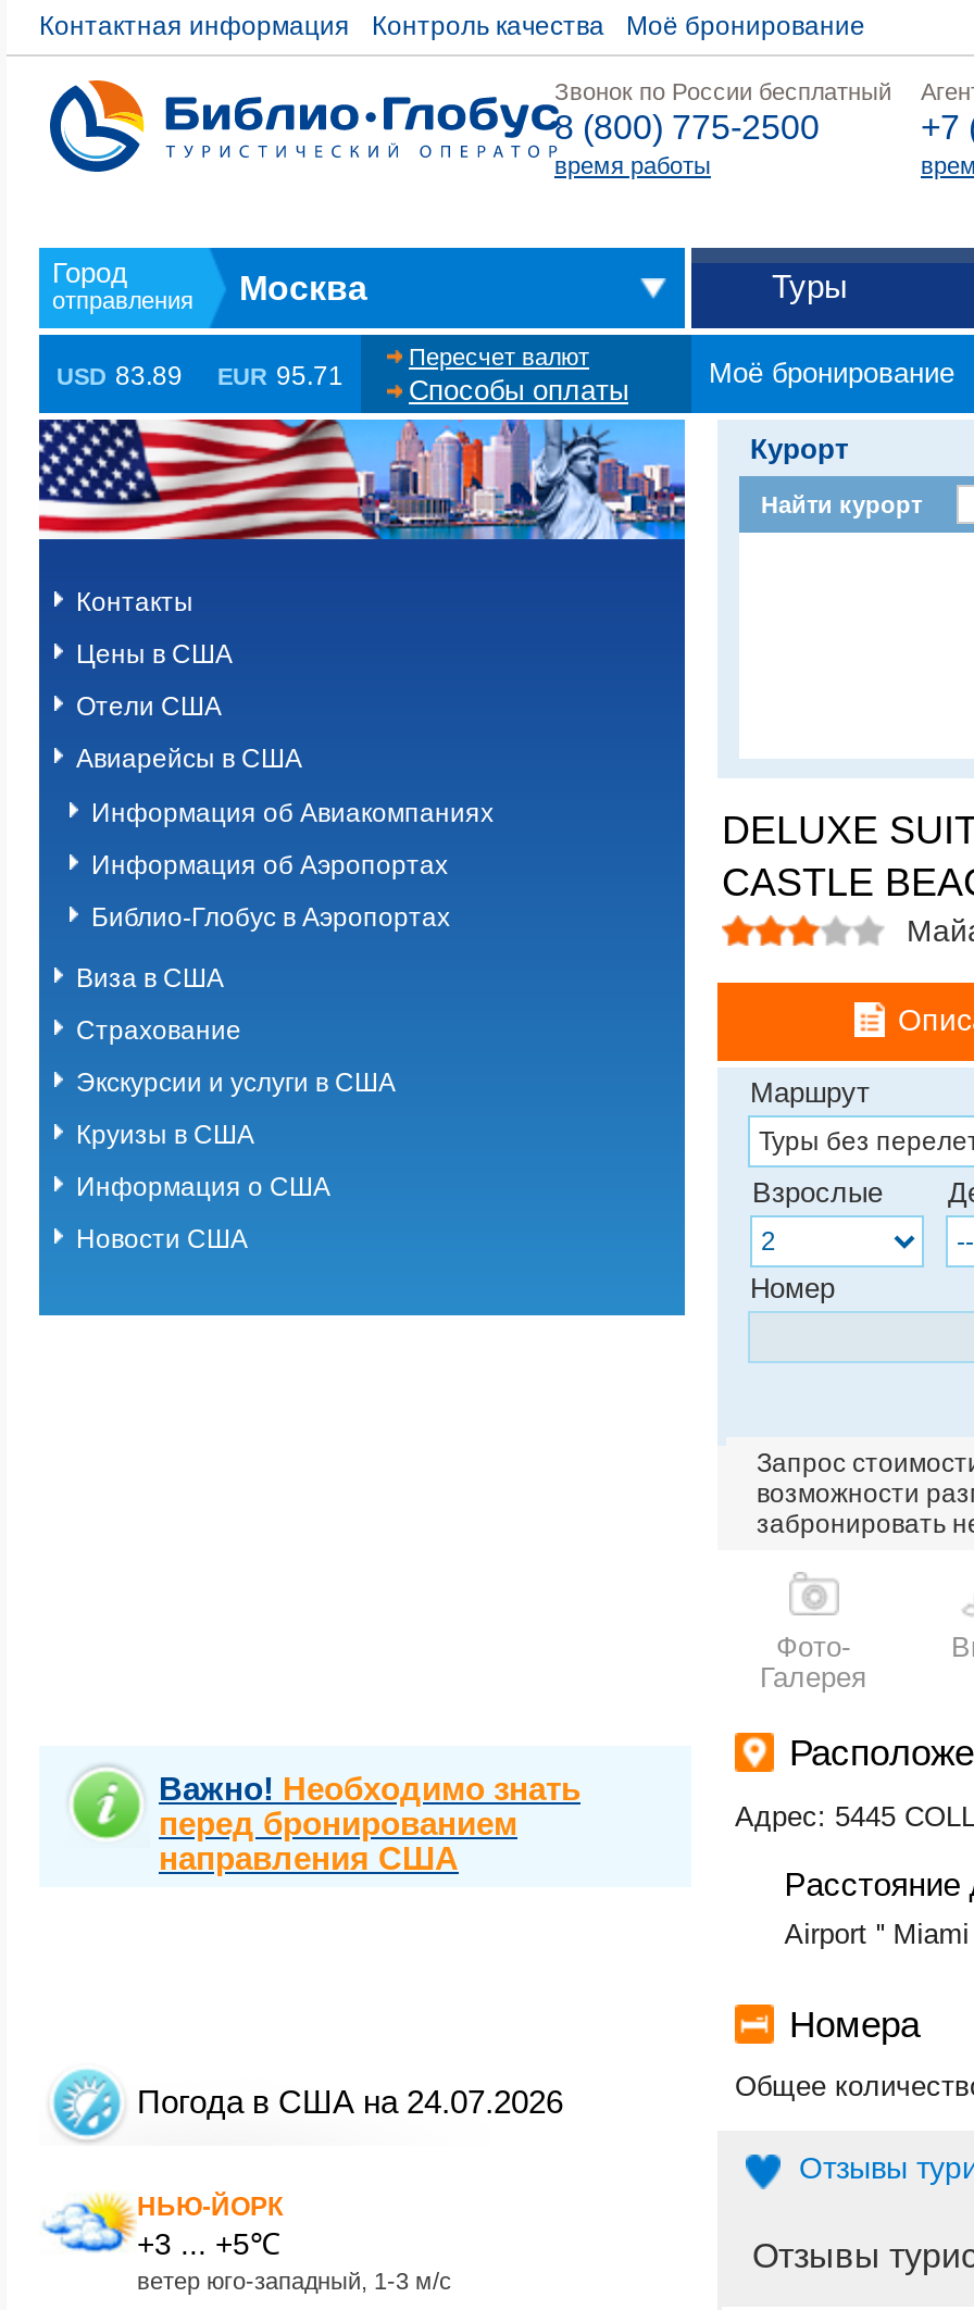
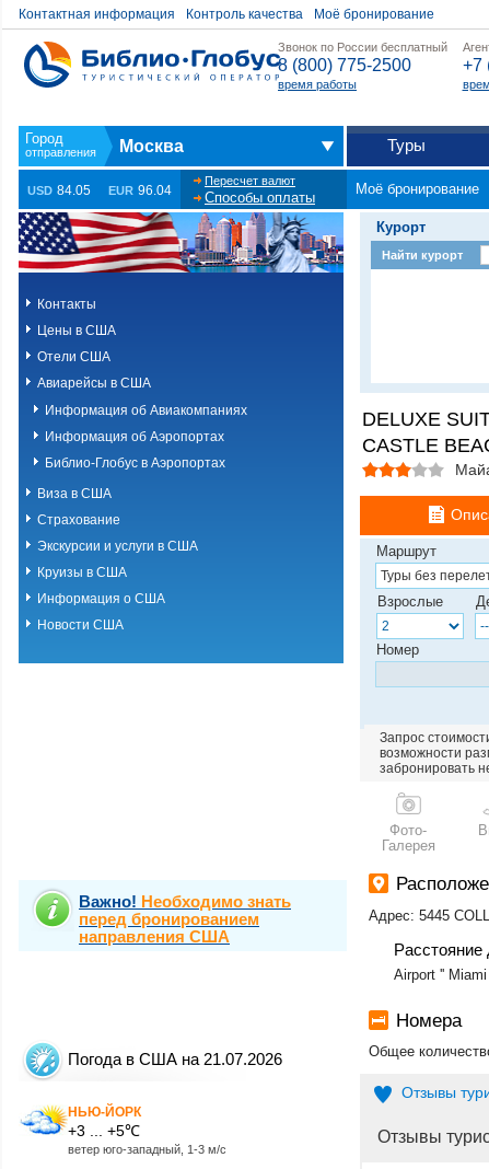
- USD 83.89
+ USD 84.05

- EUR 95.71
+ EUR 96.04

- Погода в США на 24.07.2026
+ Погода в США на 21.07.2026
